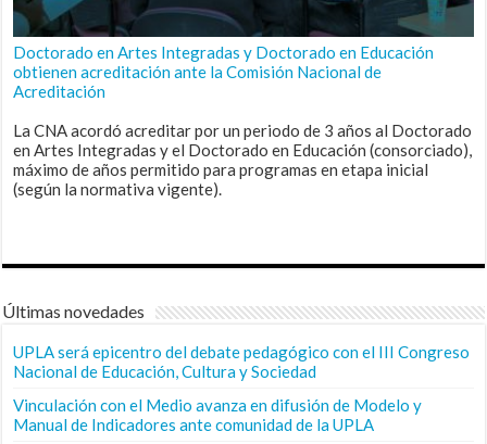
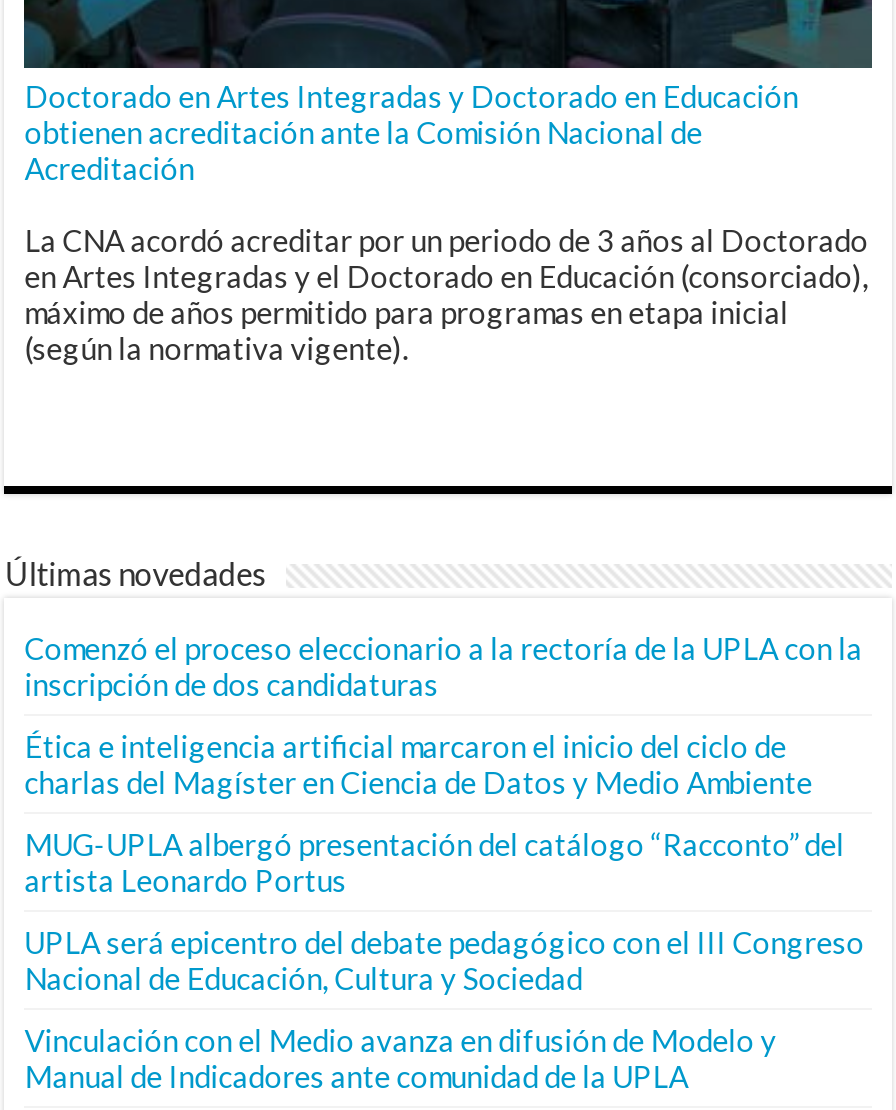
+ Comenzó el proceso eleccionario a la rectoría de la UPLA con la
+ inscripción de dos candidaturas
+ Ética e inteligencia artificial marcaron el inicio del ciclo de
+ charlas del Magíster en Ciencia de Datos y Medio Ambiente
+ MUG-UPLA albergó presentación del catálogo “Racconto” del
+ artista Leonardo Portus
